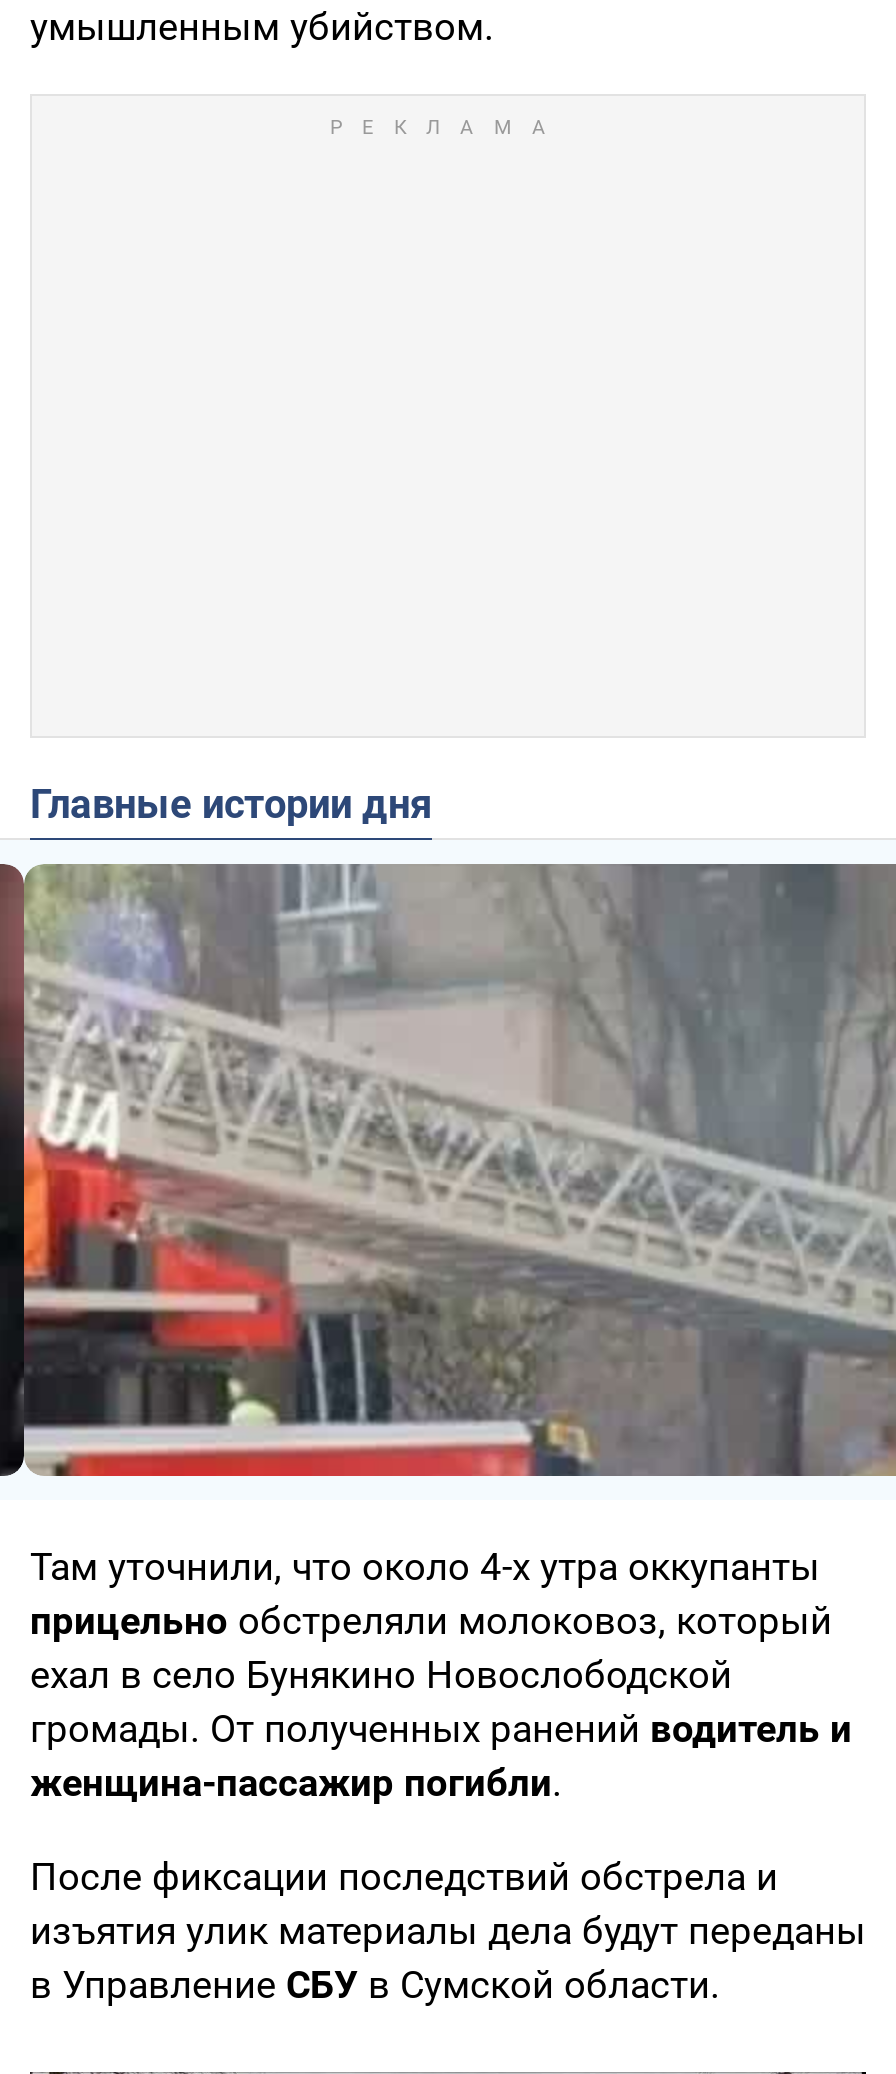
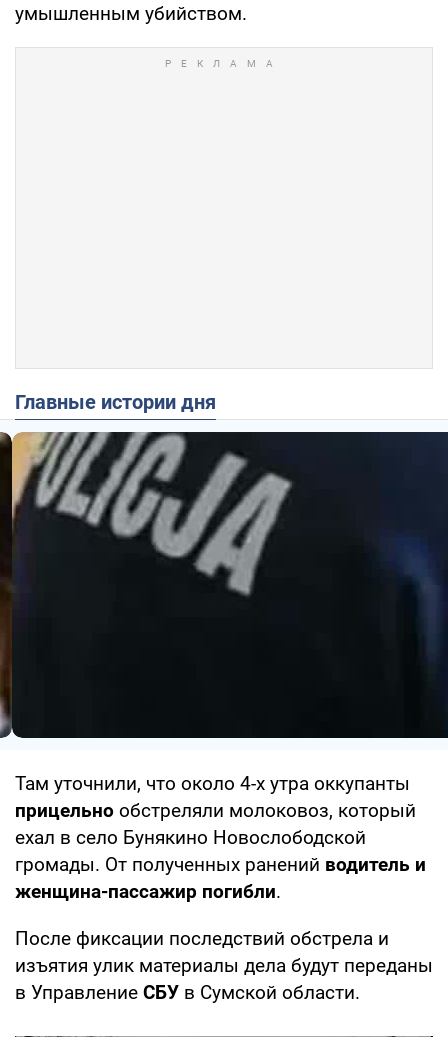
- [image]
+ [image]
